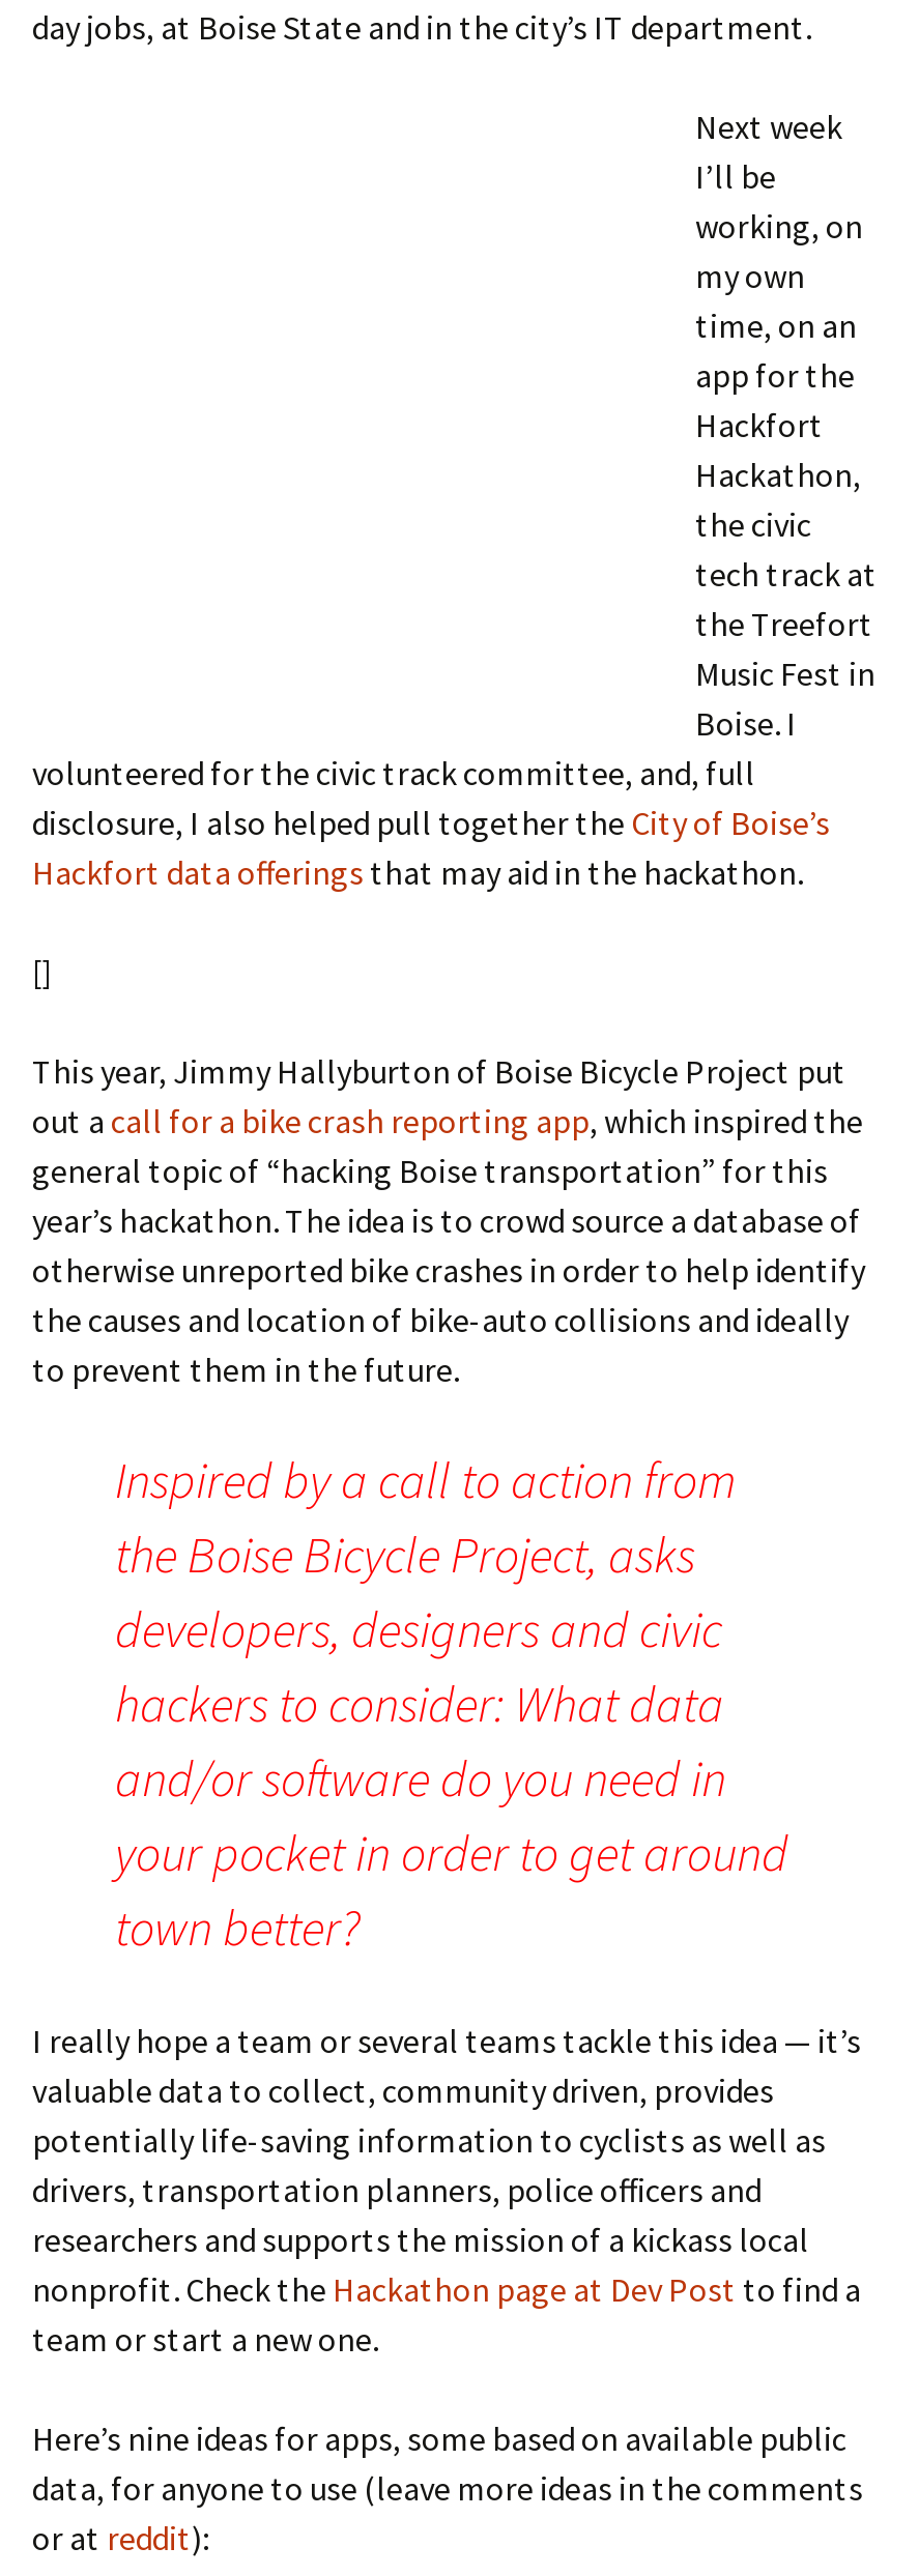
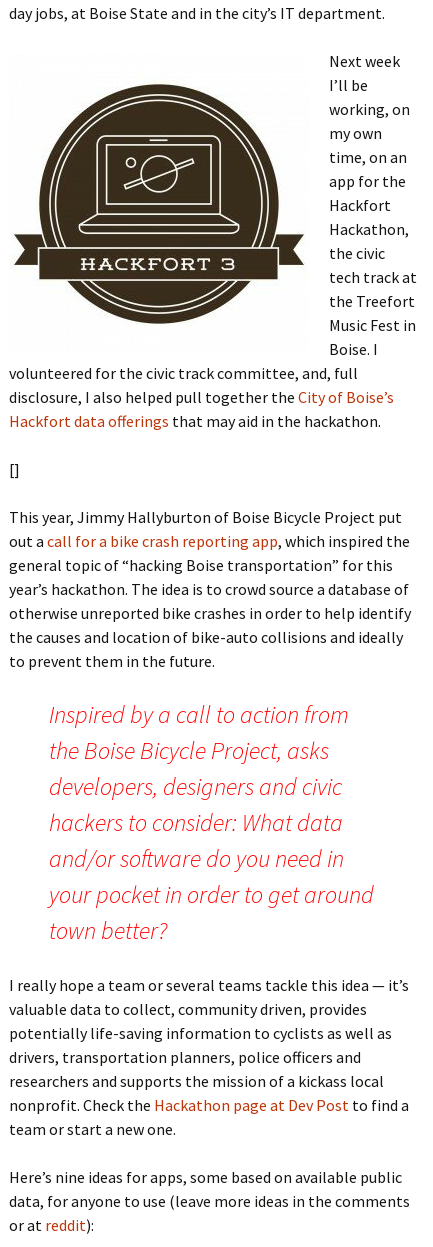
+ [image]
